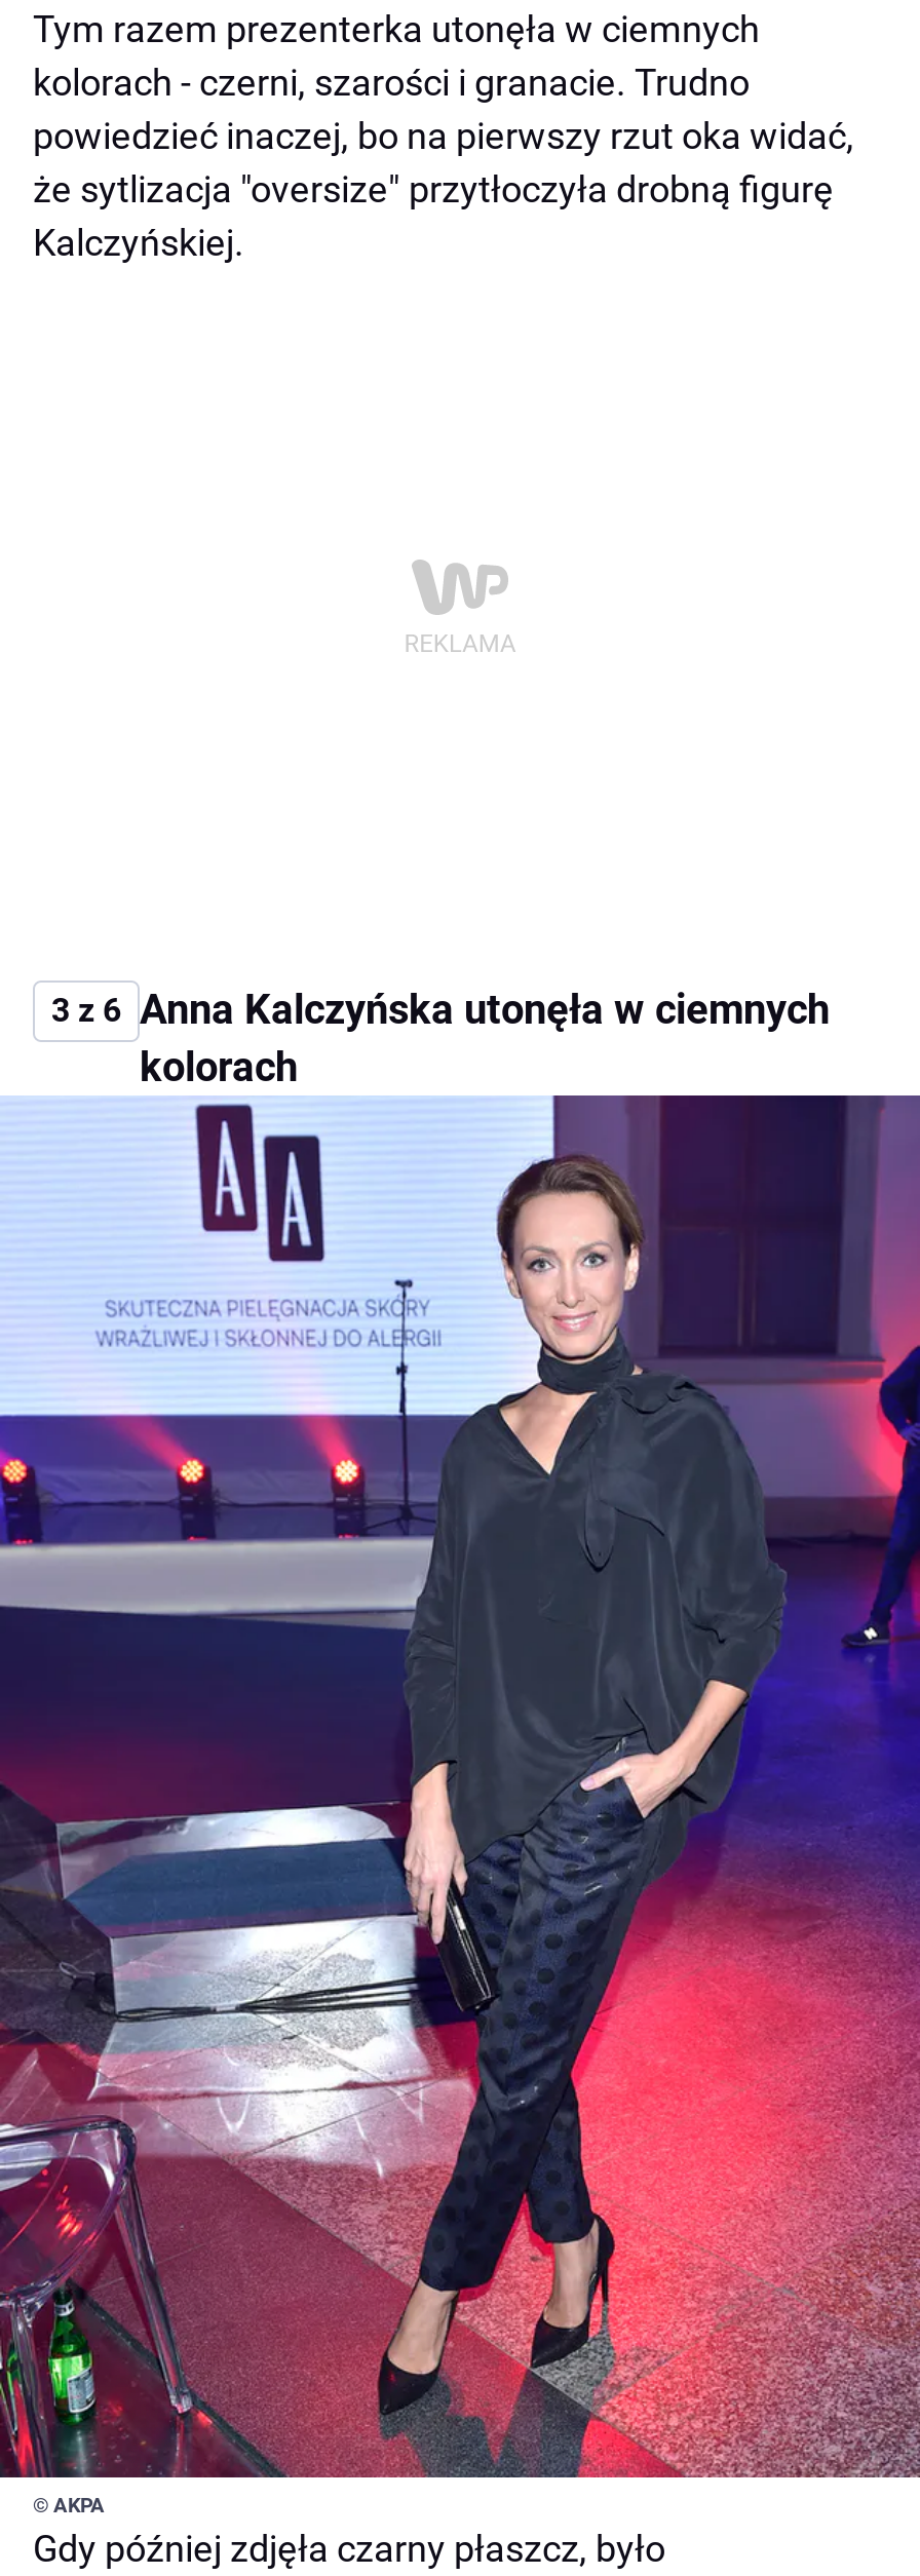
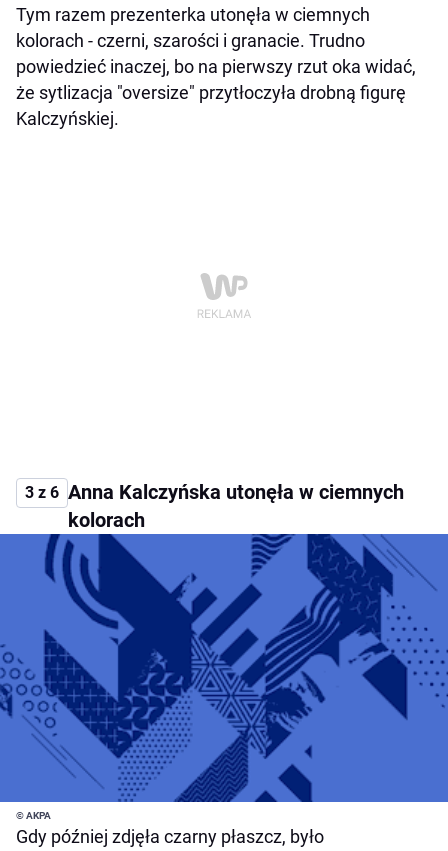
- [image]
+ [image]
